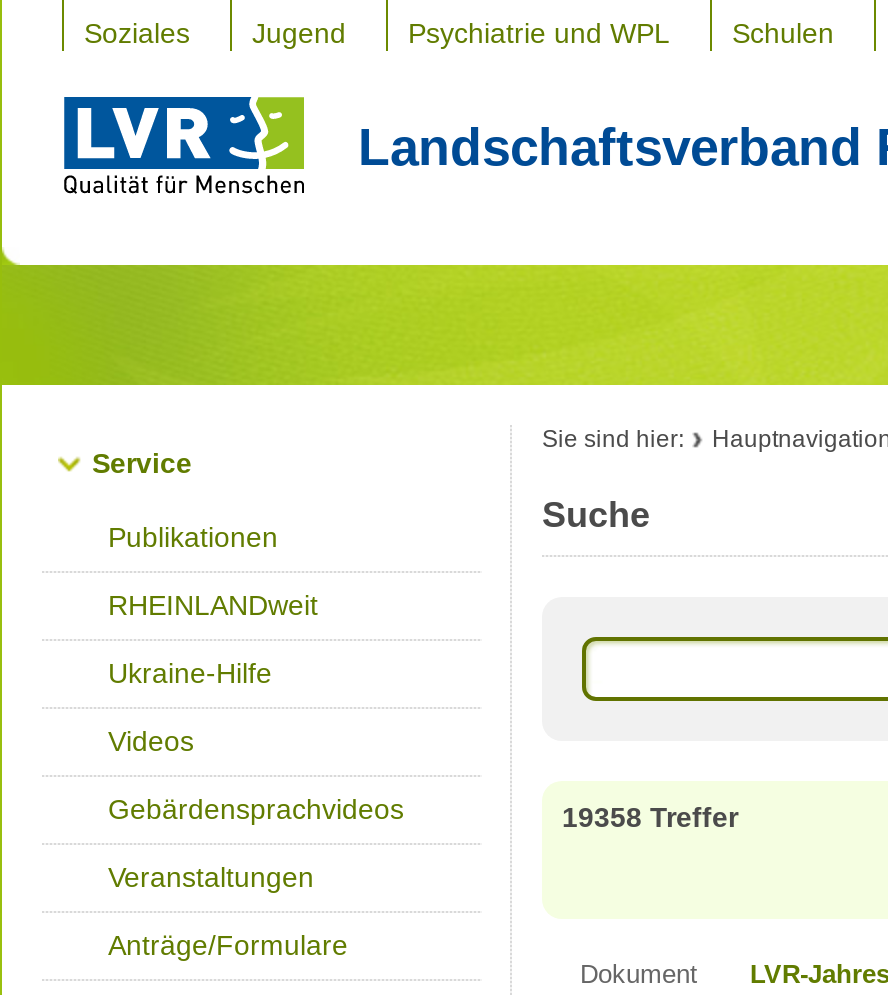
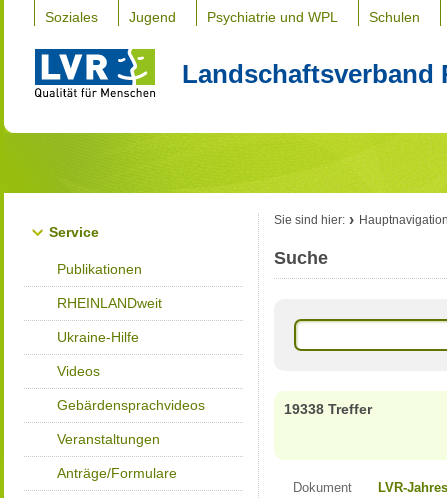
- 19358 Treffer
+ 19338 Treffer
